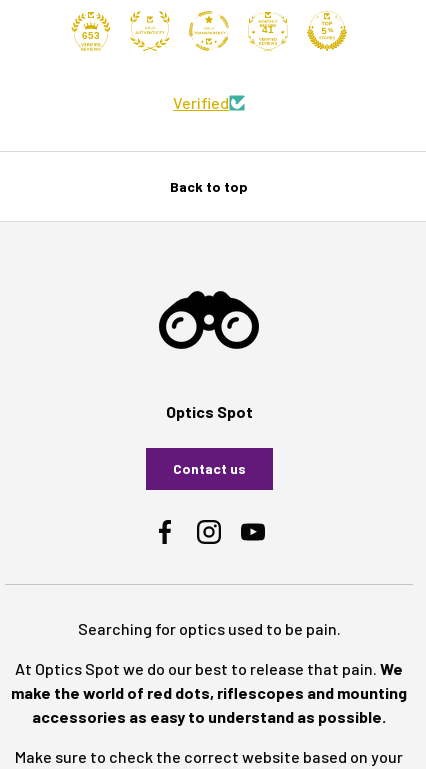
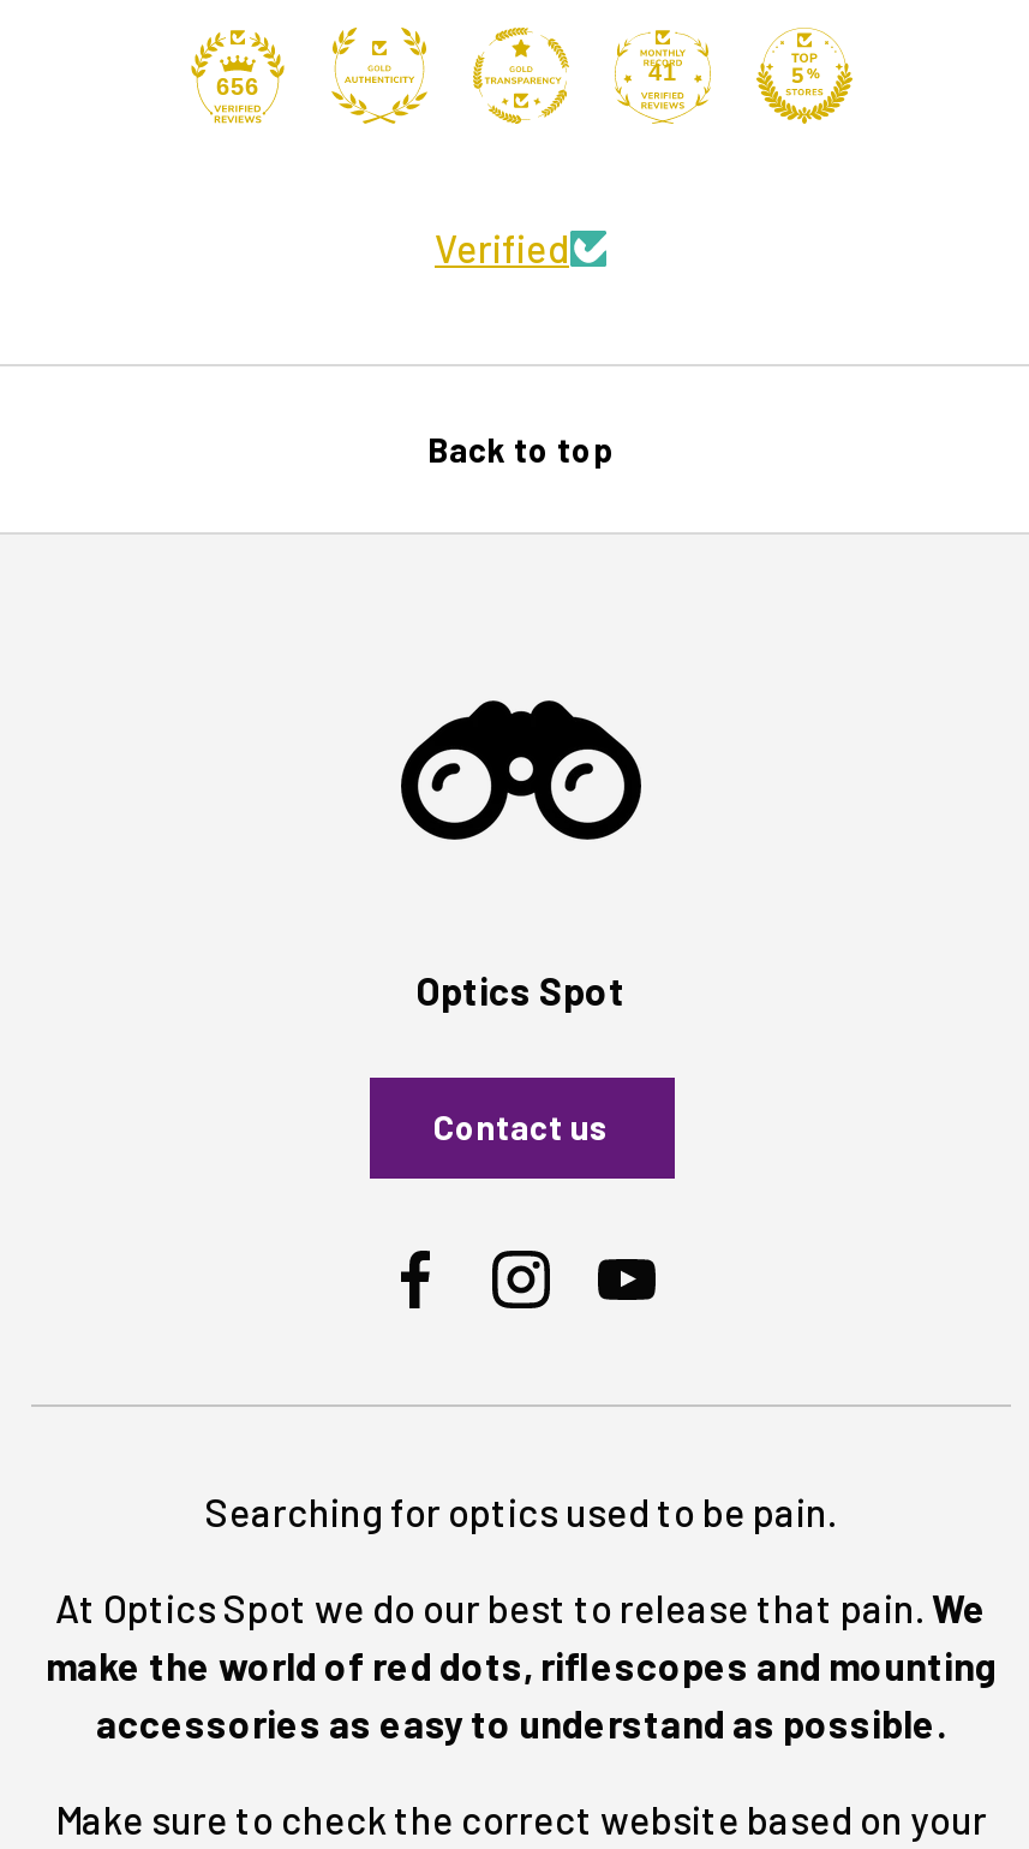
- 653
+ 656
